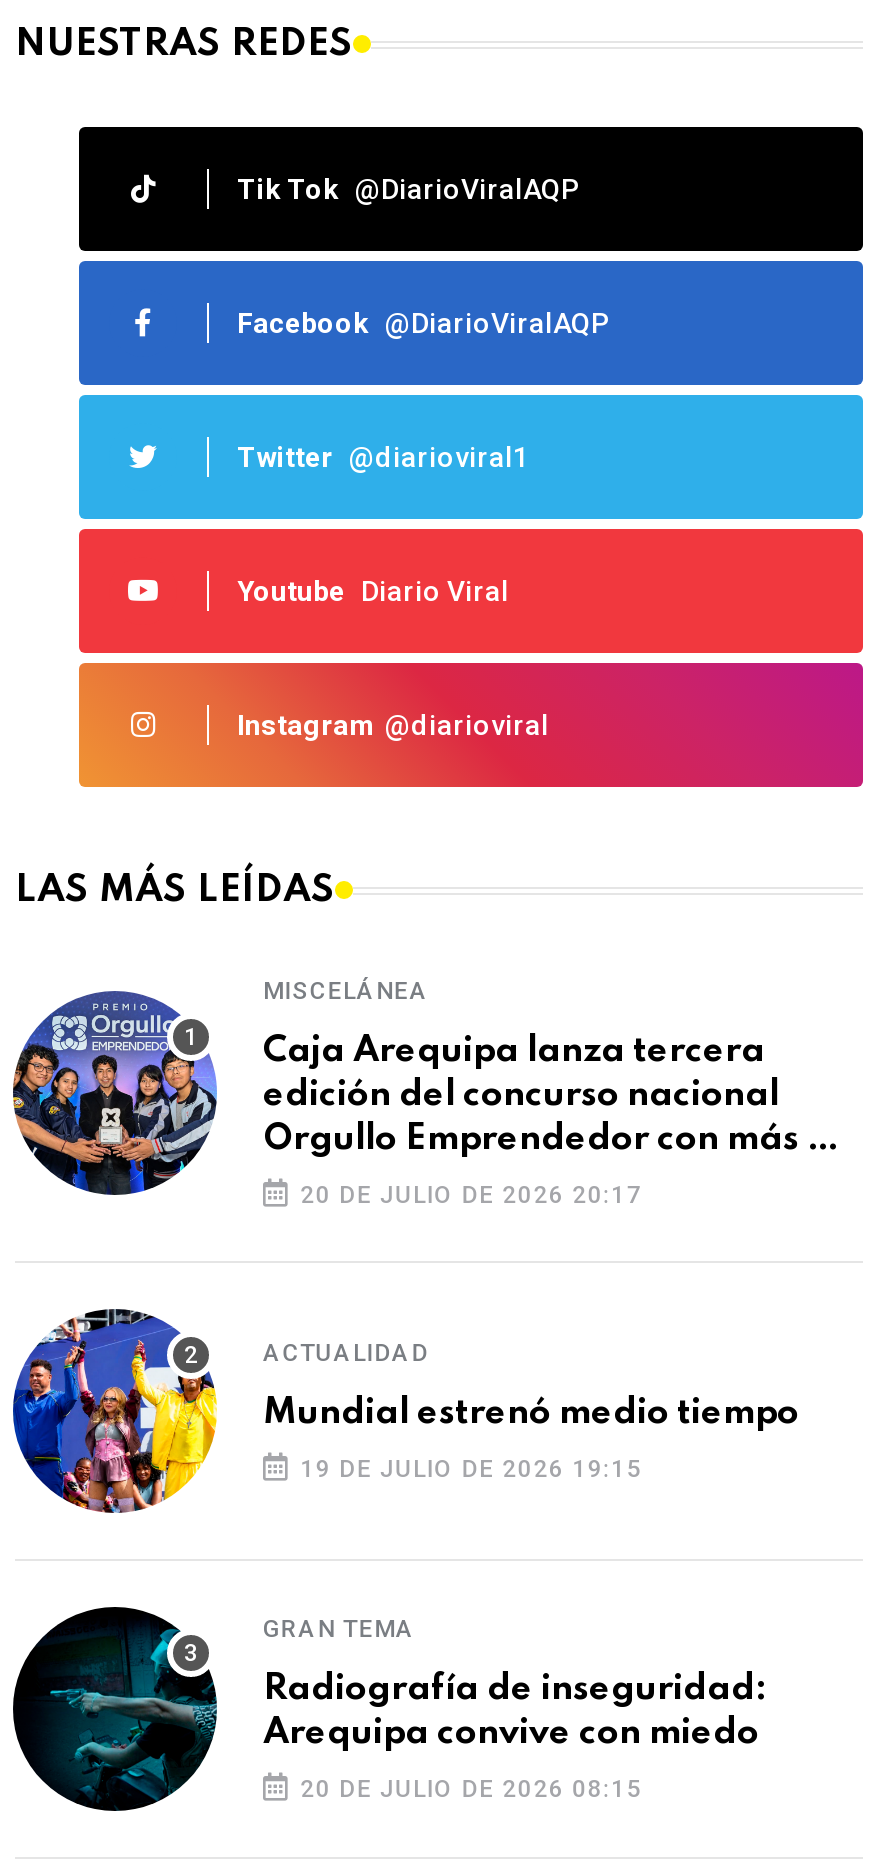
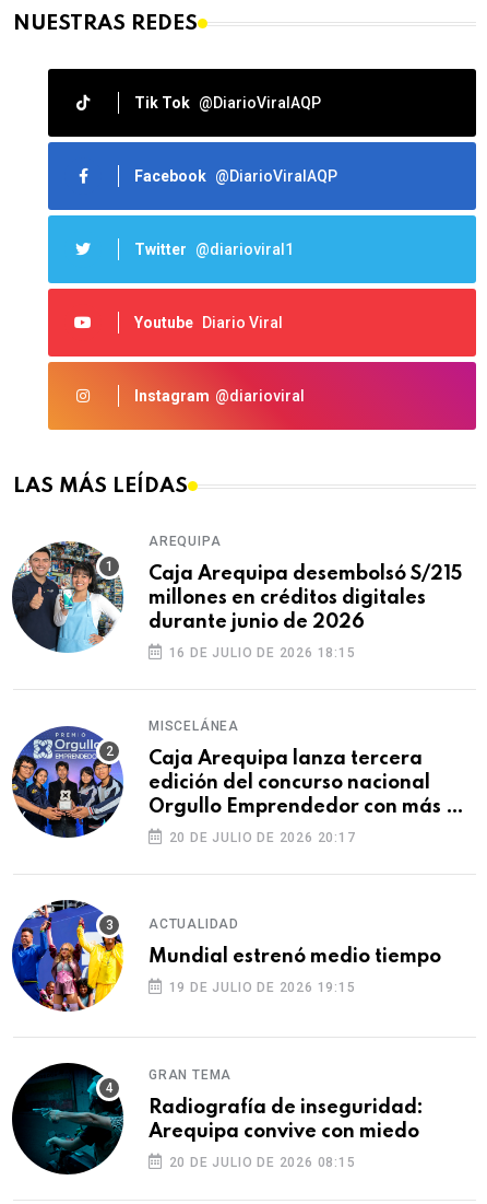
+ [image]
+ AREQUIPA
+ Caja Arequipa desembolsó S/215
+ millones en créditos digitales
+ durante junio de 2026
+ 16 DE JULIO DE 2026 18:15
